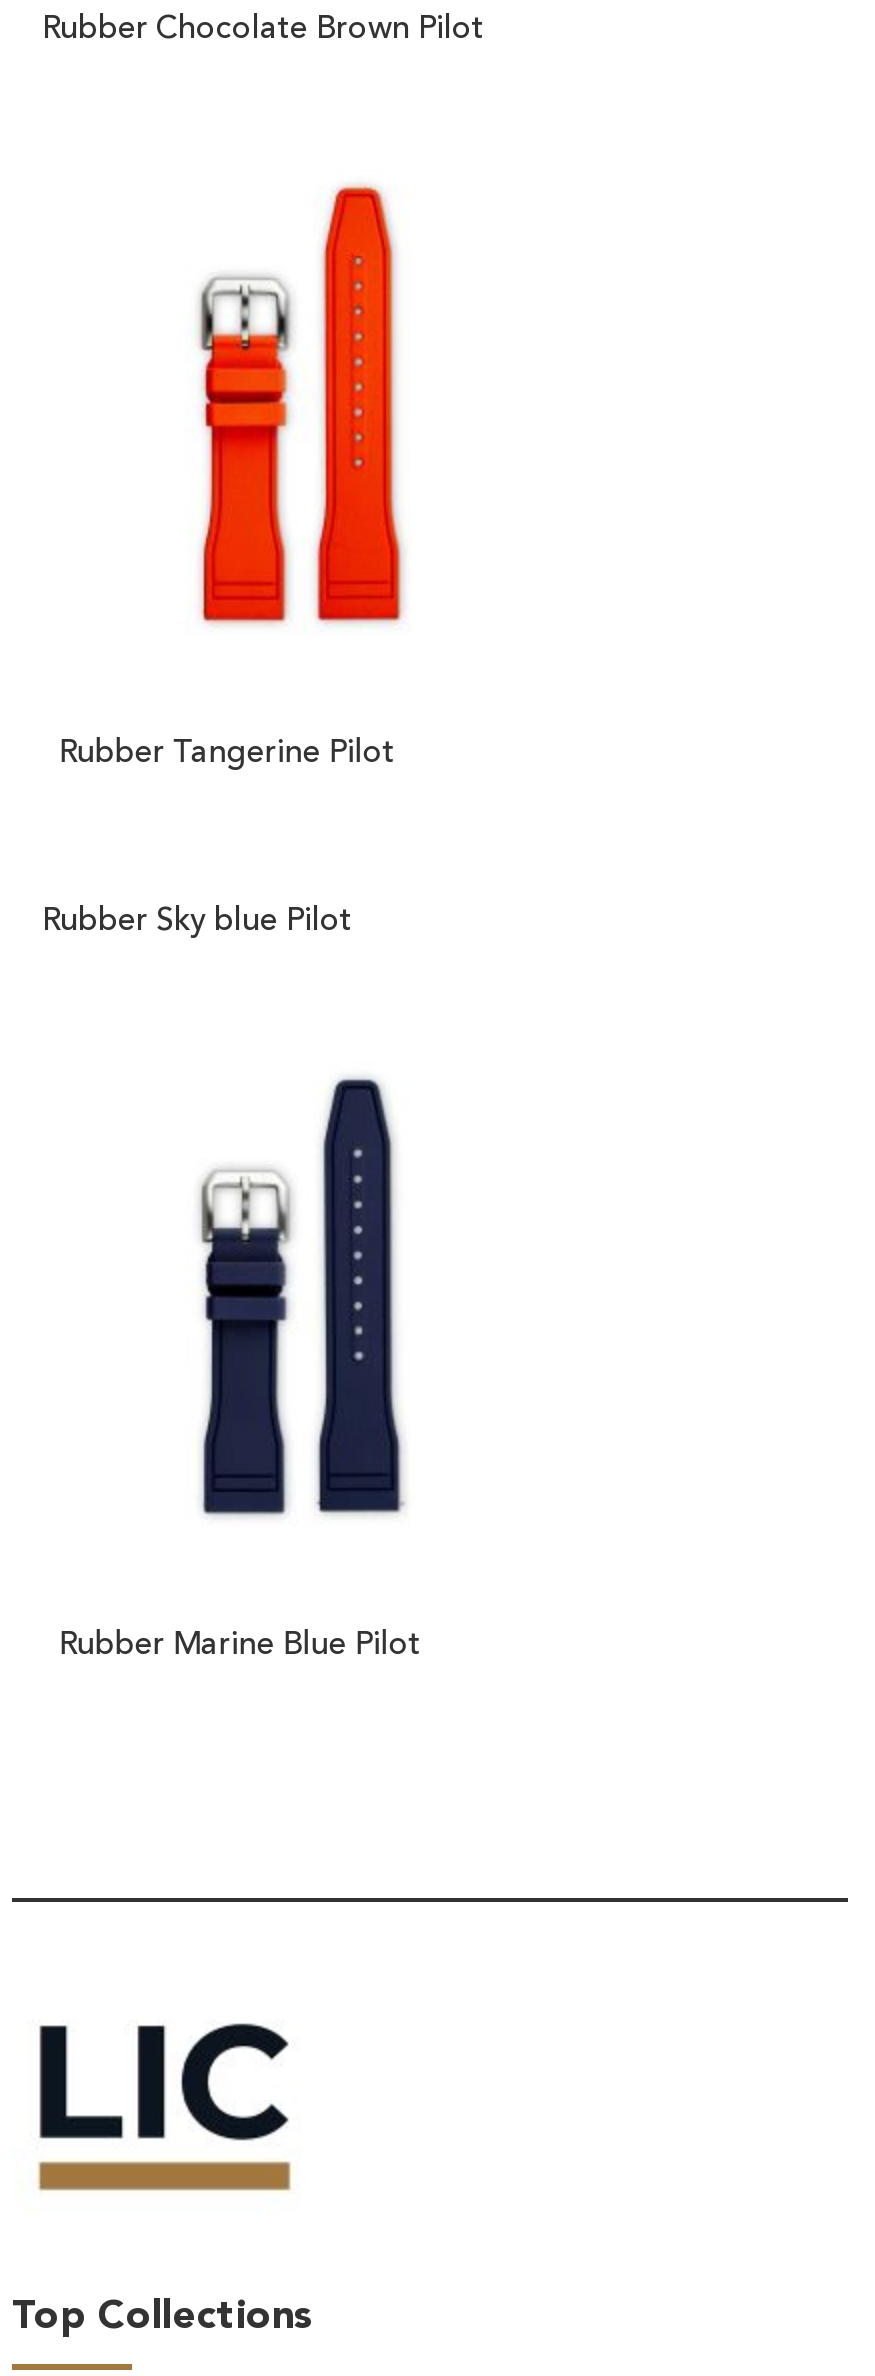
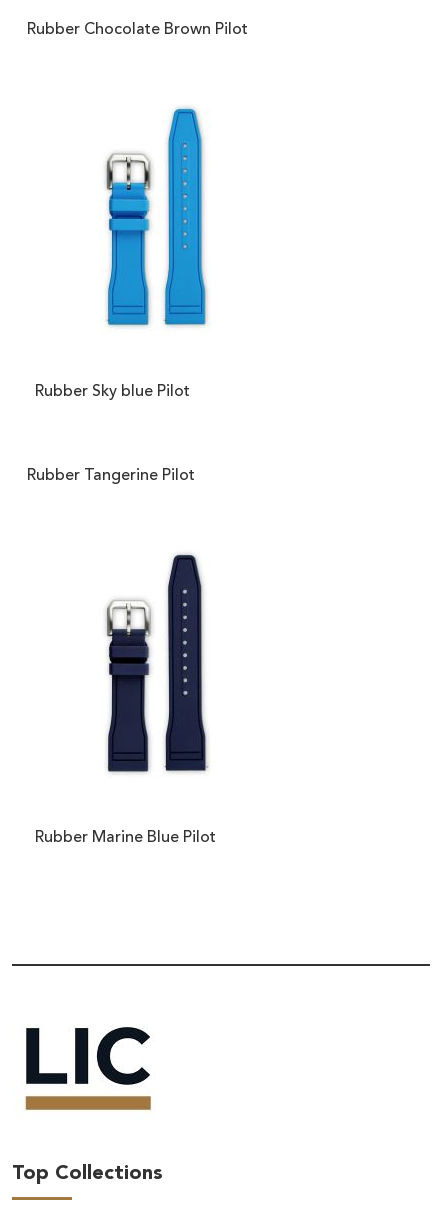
- [image]
+ [image]

- [image]
+ [image]

moved down: Rubber Tangerine Pilot

moved up: Rubber Sky blue Pilot
